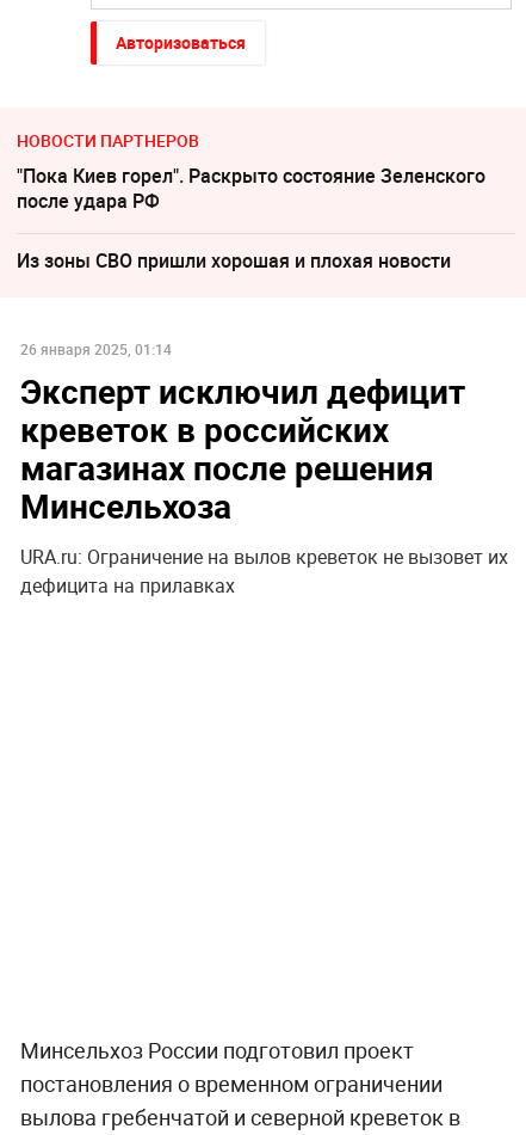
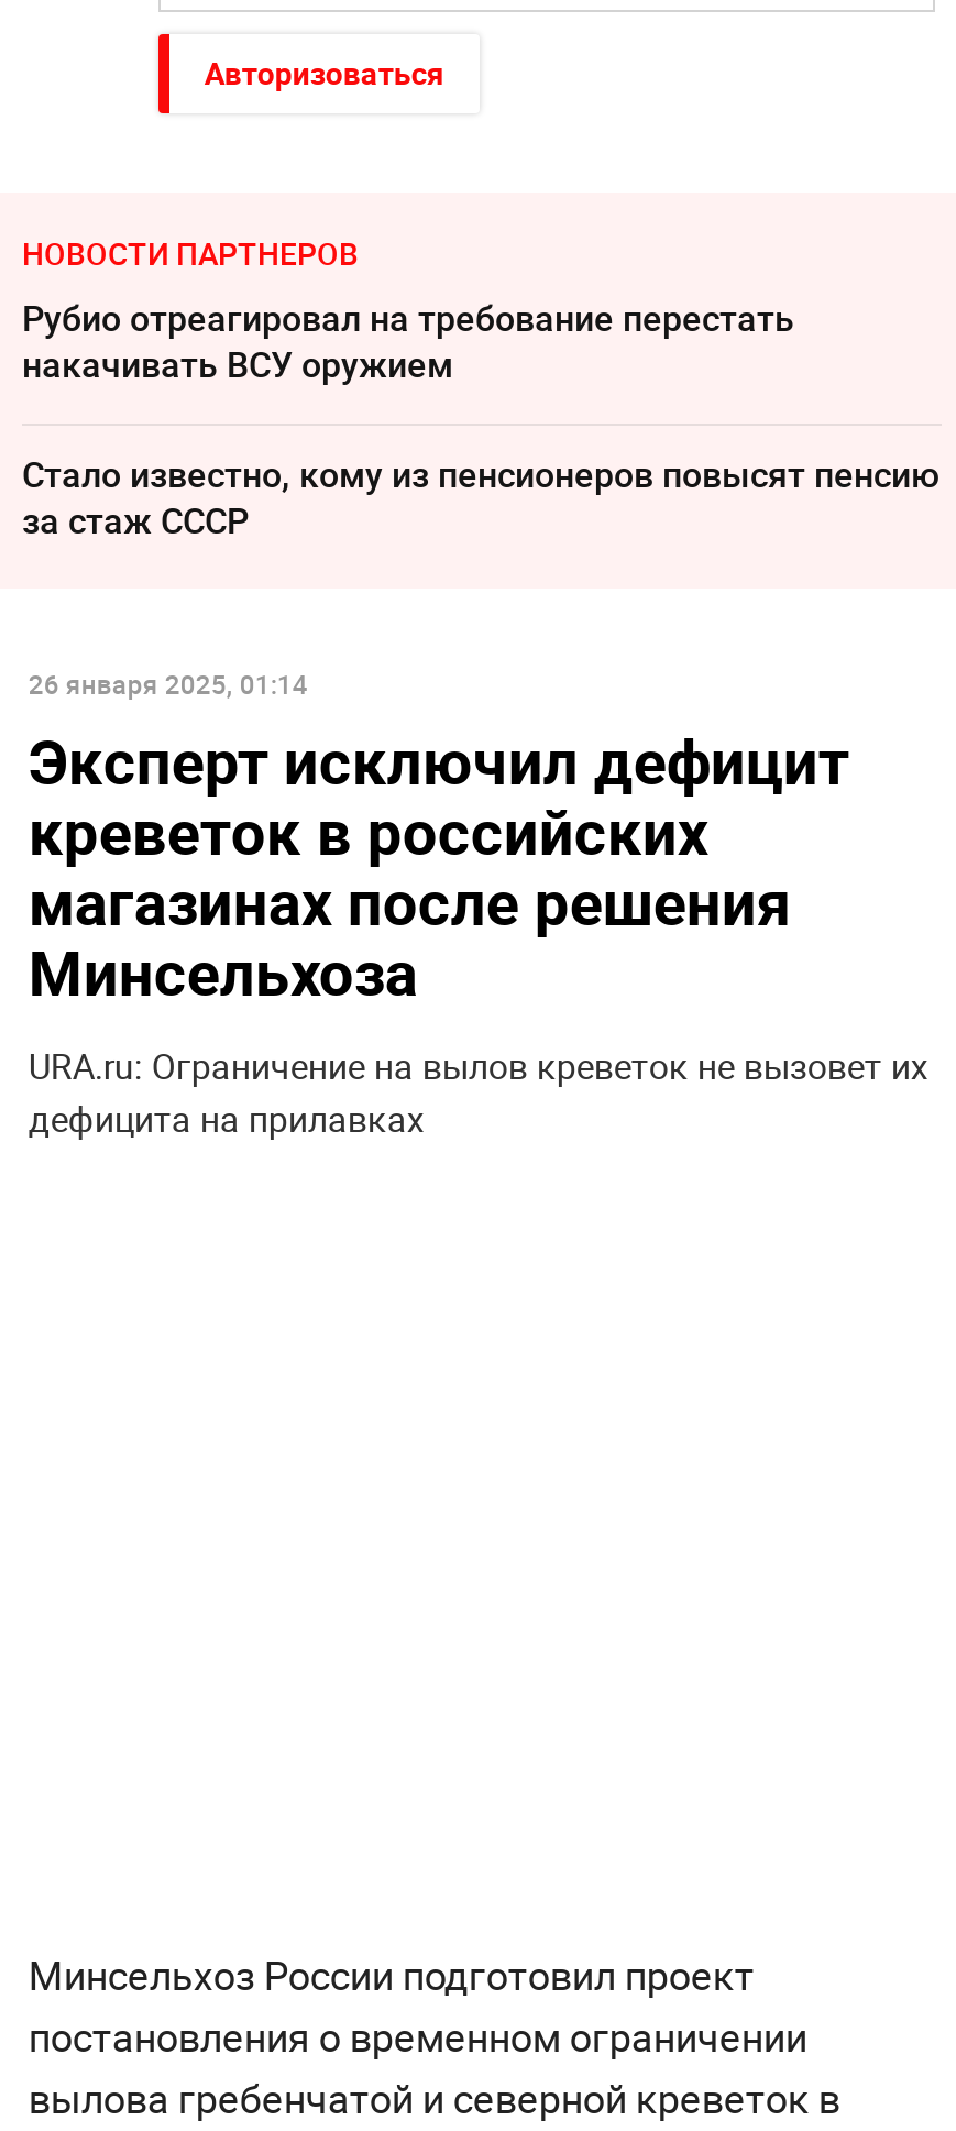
- "Пока Киев горел". Раскрыто состояние Зеленского
- после удара РФ
+ Рубио отреагировал на требование перестать
+ накачивать ВСУ оружием

- Из зоны СВО пришли хорошая и плохая новости
+ Стало известно, кому из пенсионеров повысят пенсию
+ за стаж СССР
